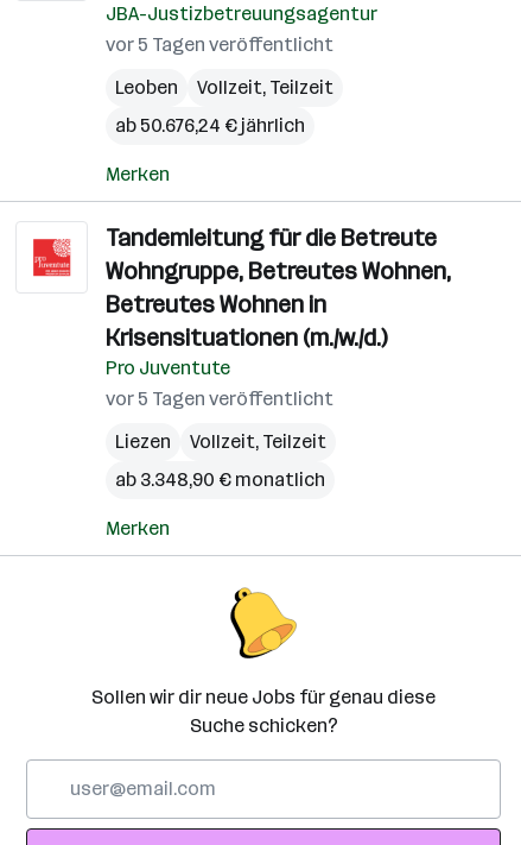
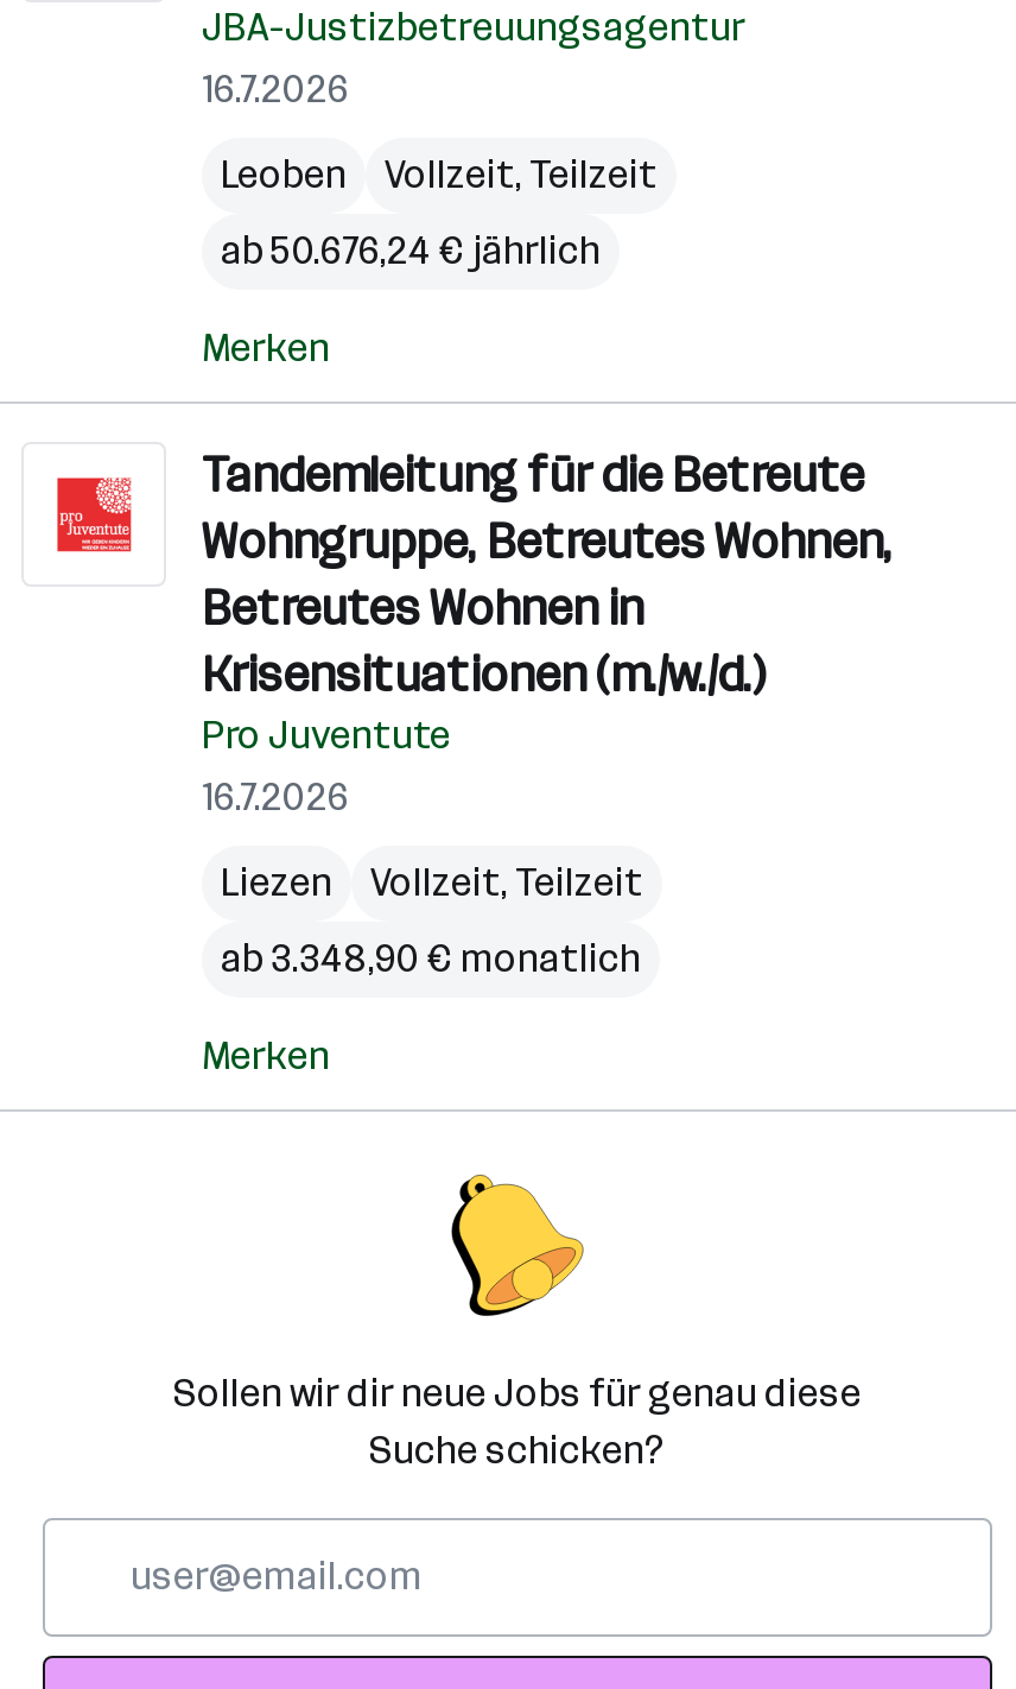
- vor 5 Tagen veröffentlicht
+ 16.7.2026

- vor 5 Tagen veröffentlicht
+ 16.7.2026
